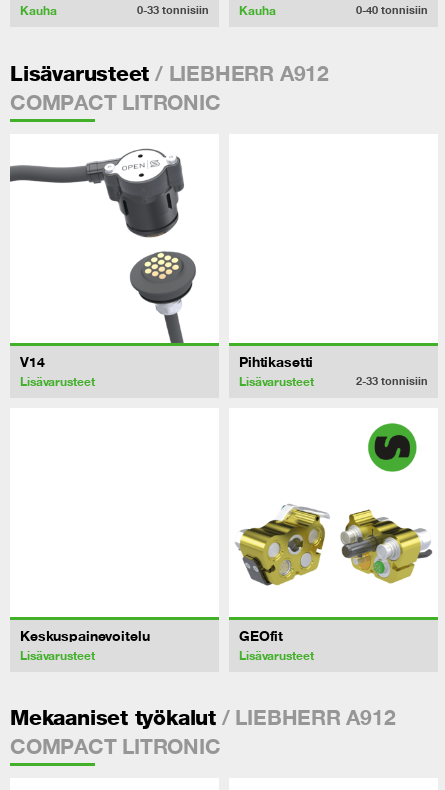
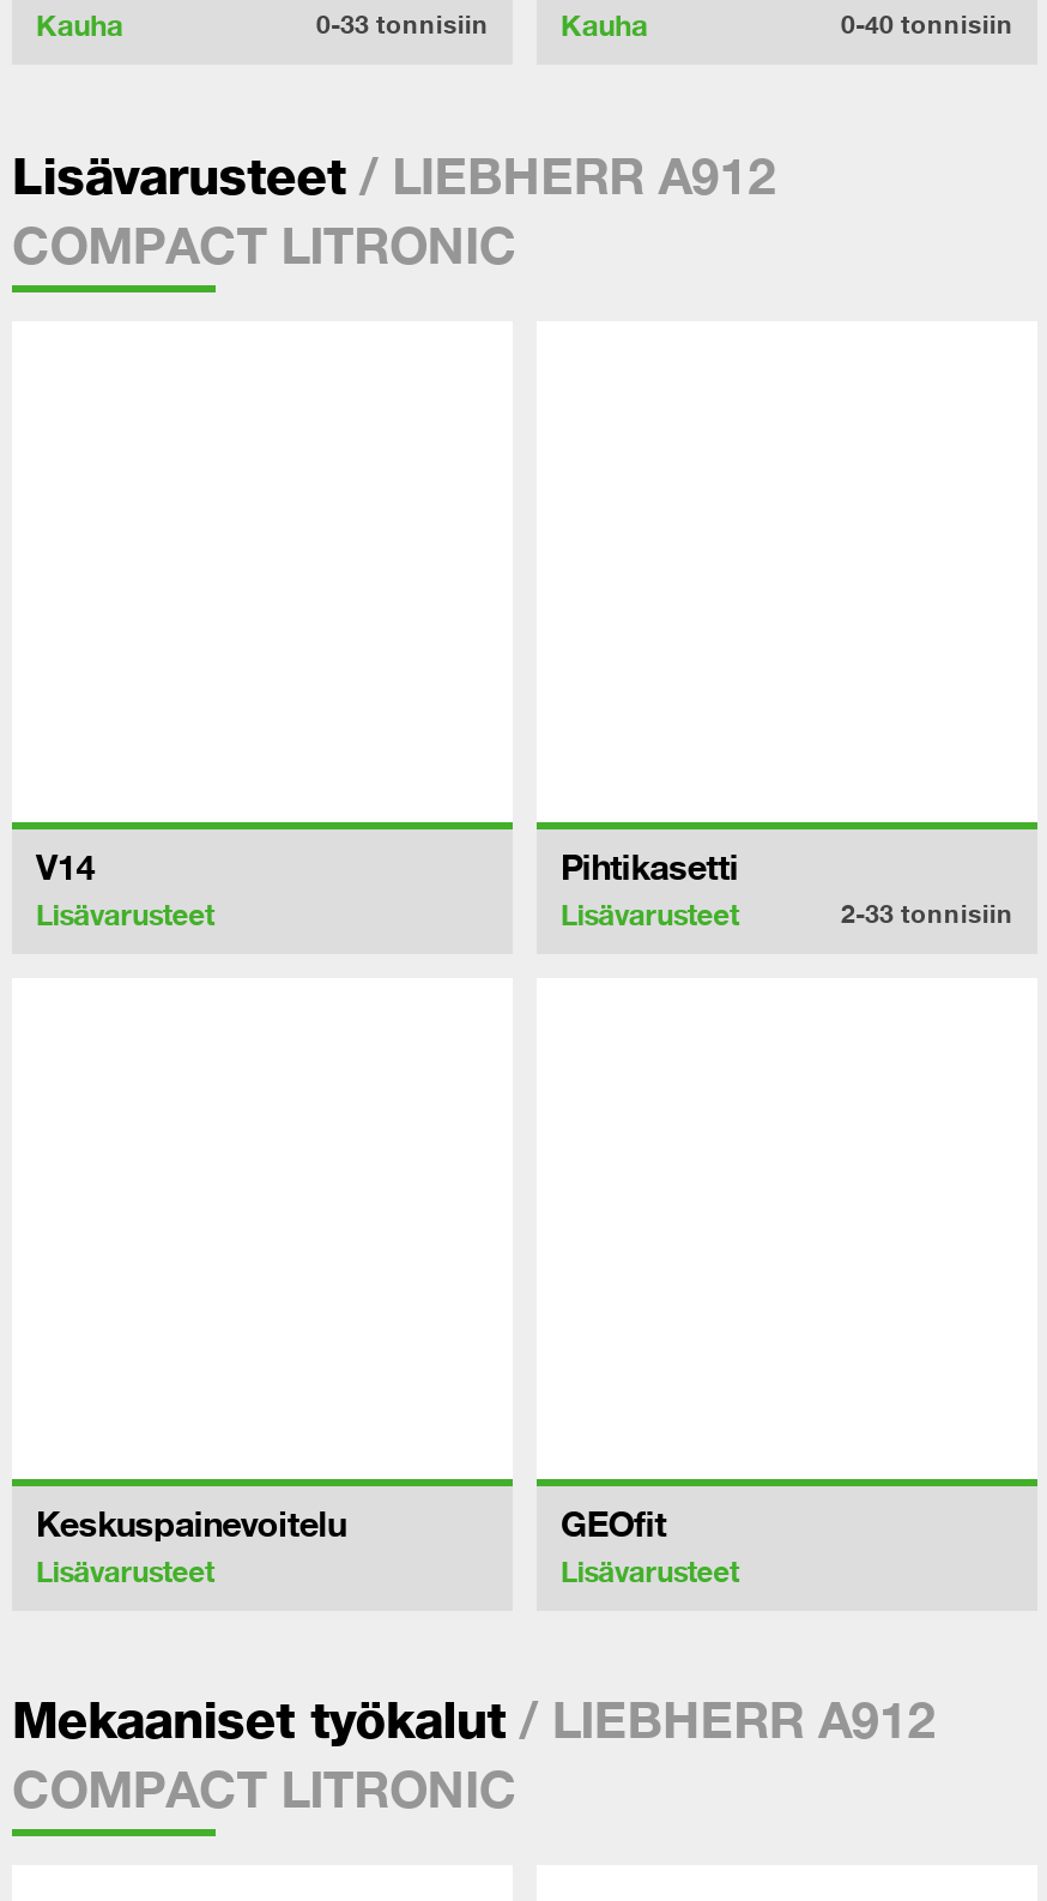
- [image]

- [image]

- [image]

- [image]

- [image]
